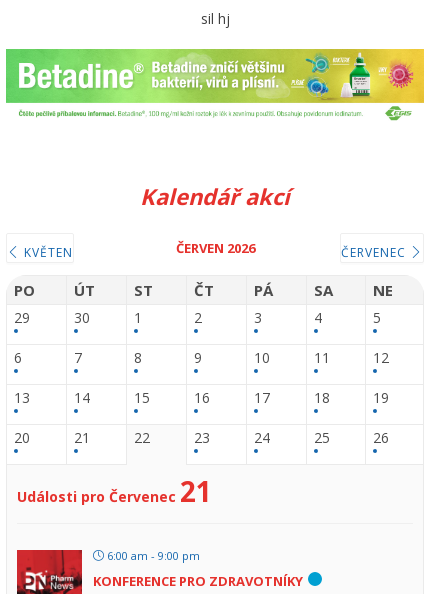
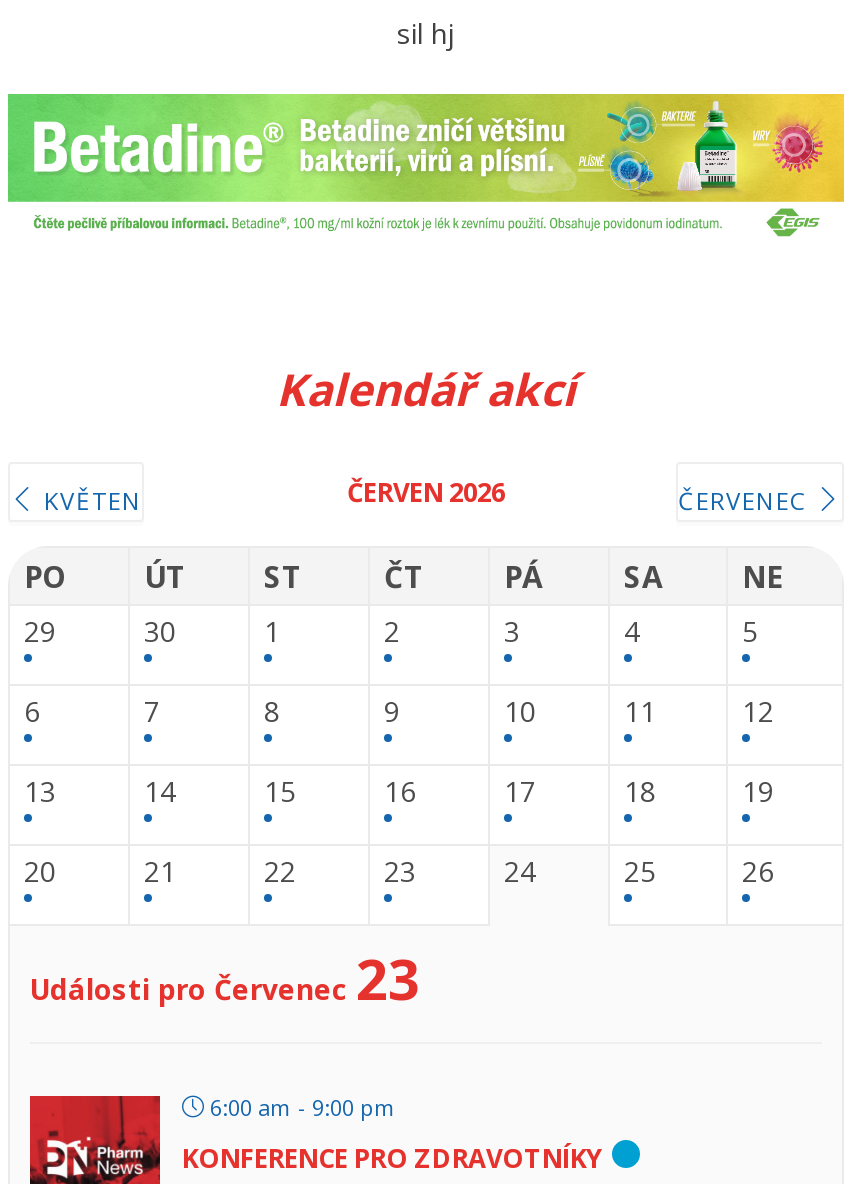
- Události pro Červenec 21
+ Události pro Červenec 23
